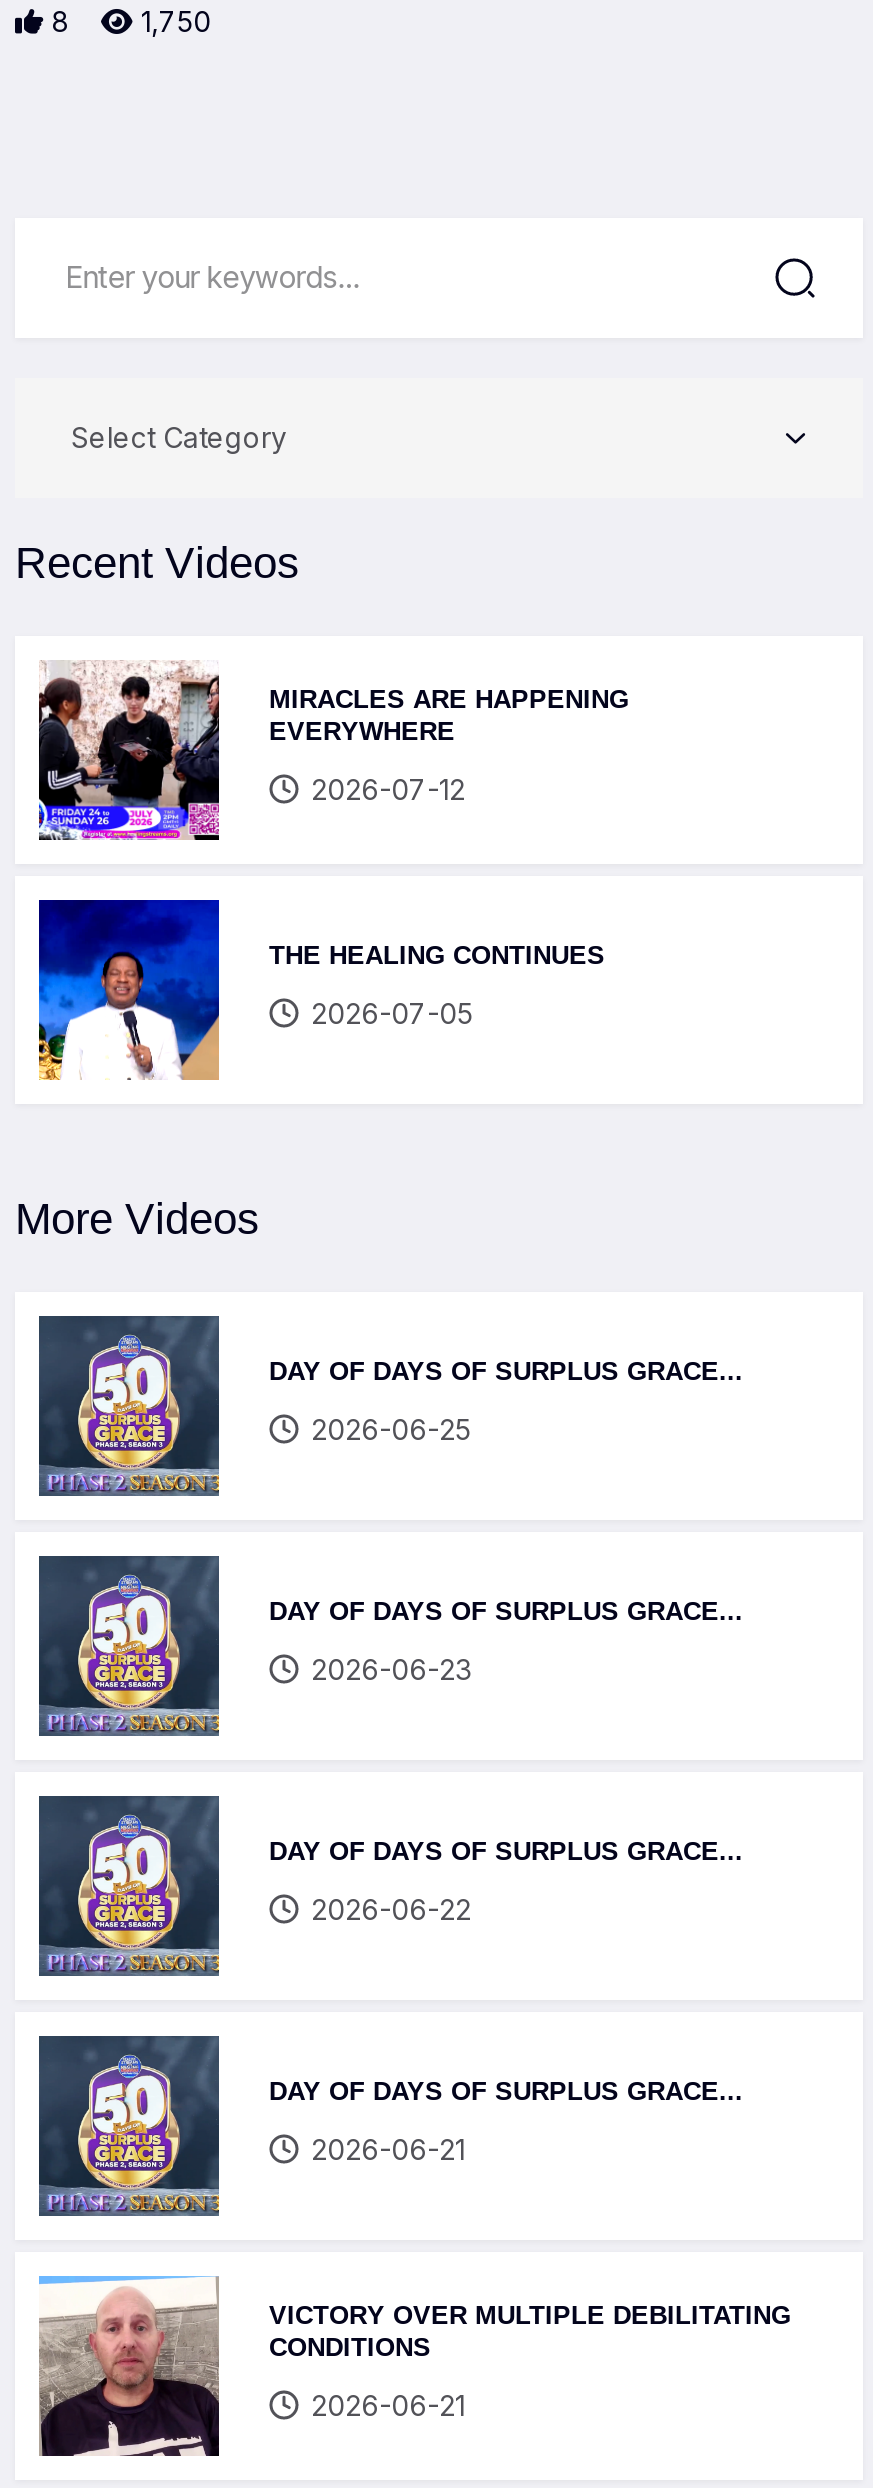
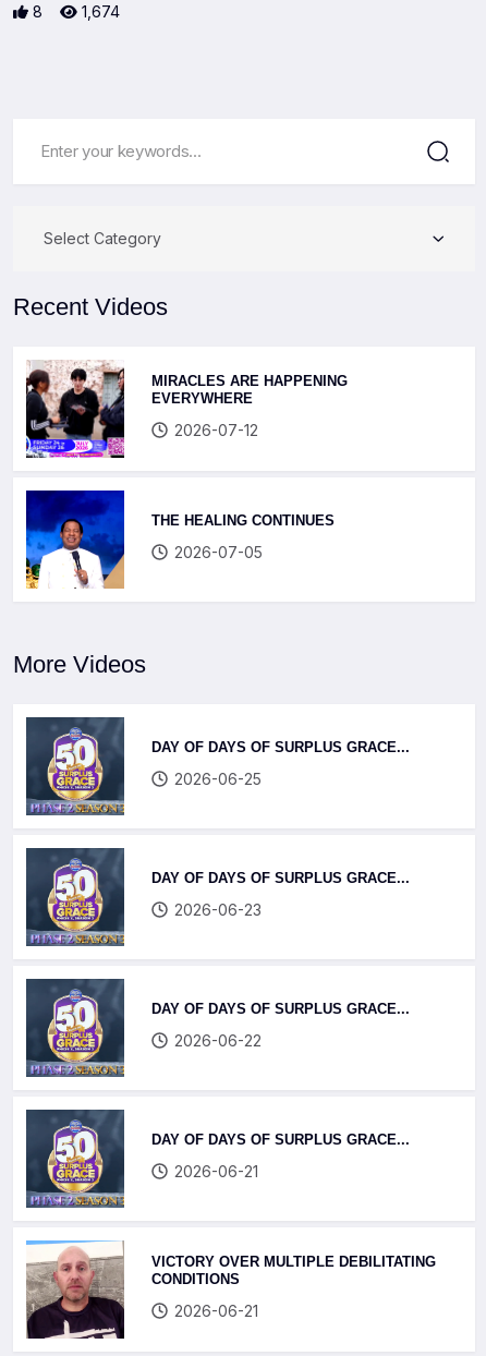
- 8 1,750
+ 8 1,674
